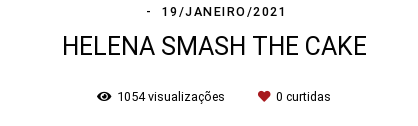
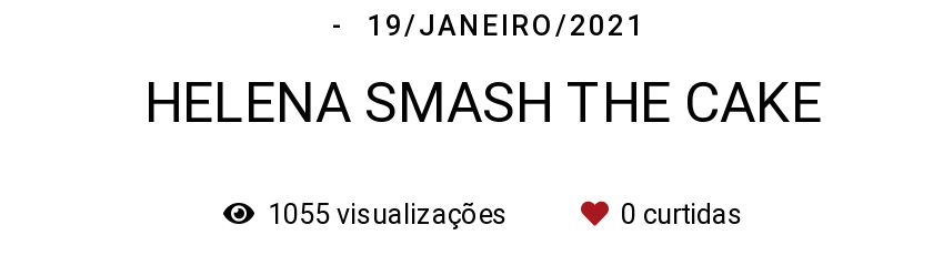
- 1054 visualizações
+ 1055 visualizações
